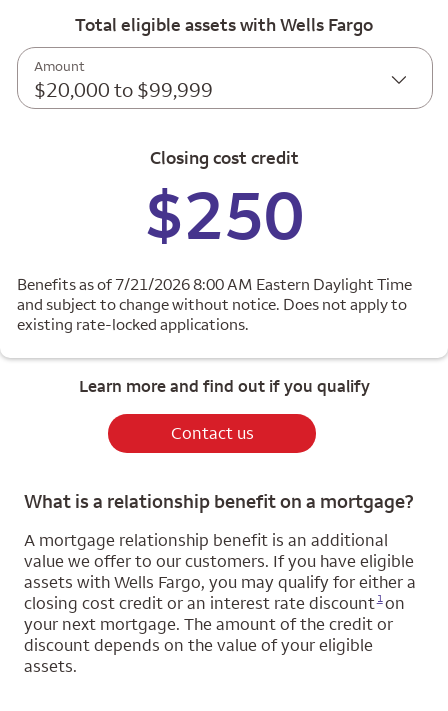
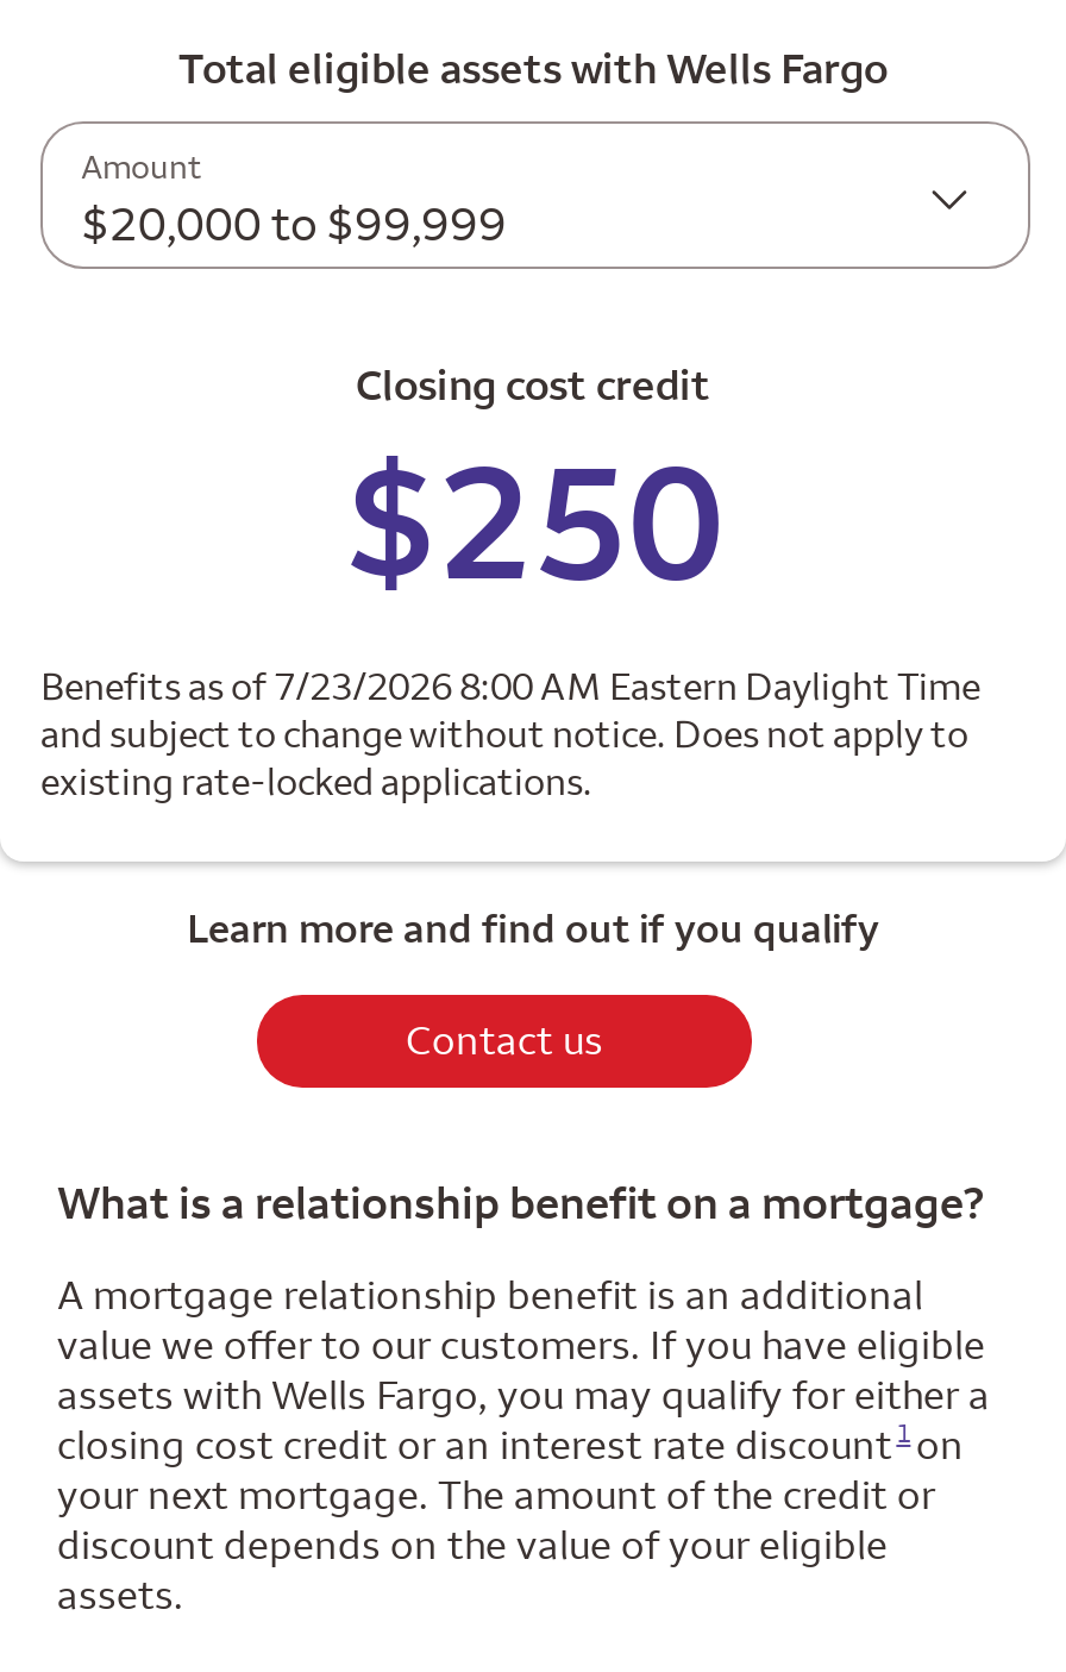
- Benefits as of 7/21/2026 8:00 AM Eastern Daylight Time
+ Benefits as of 7/23/2026 8:00 AM Eastern Daylight Time
